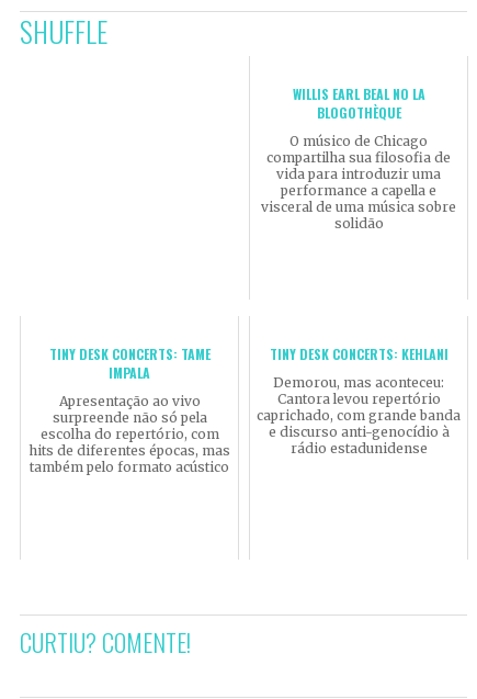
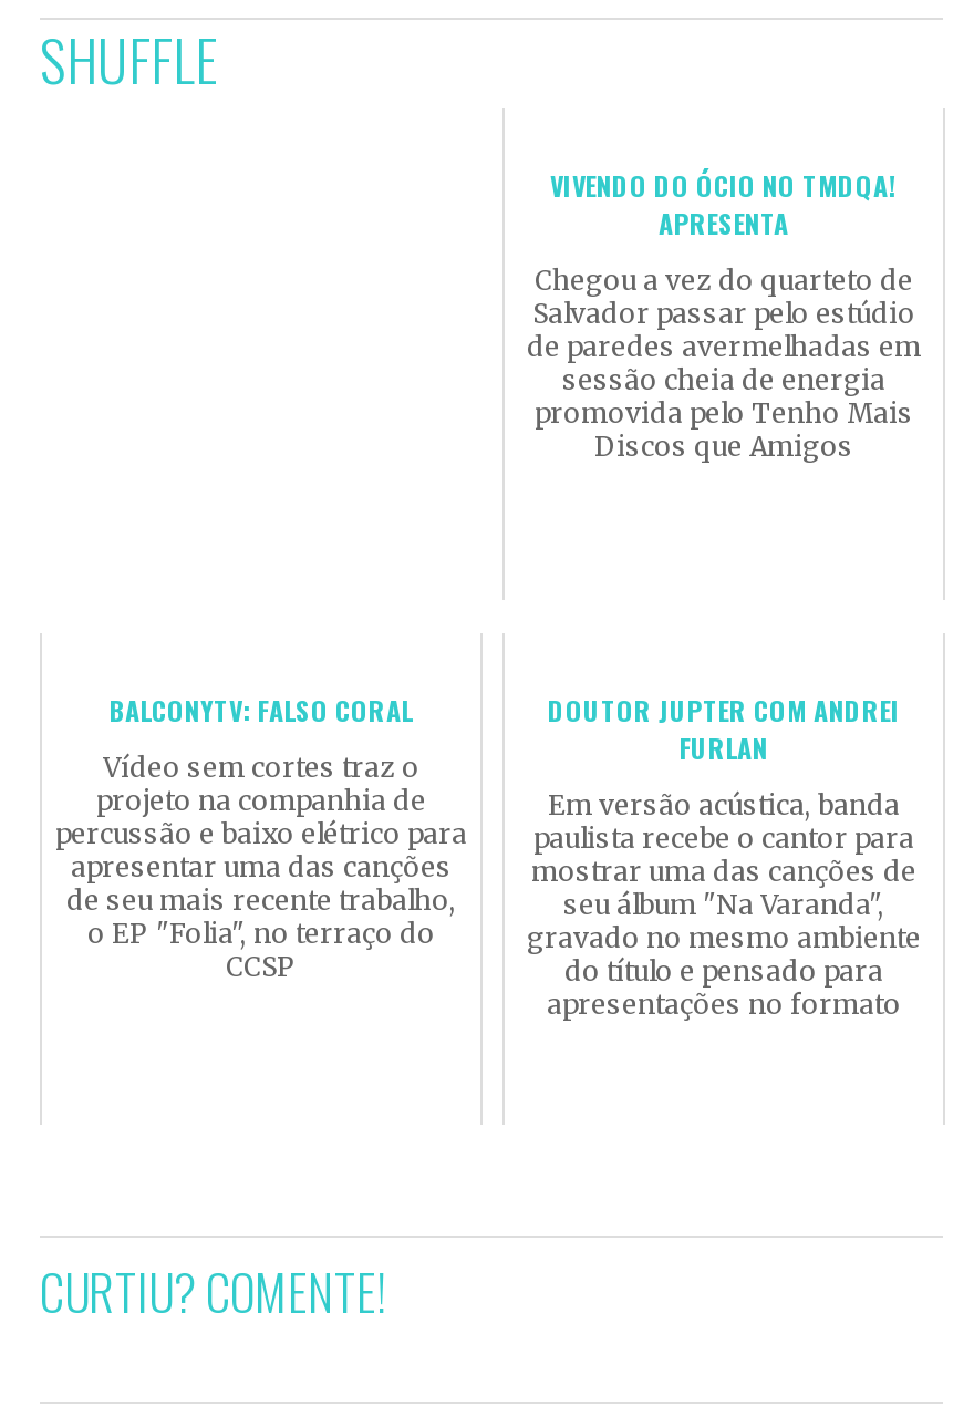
- WILLIS EARL BEAL NO LA
- BLOGOTHÈQUE
+ VIVENDO DO ÓCIO NO TMDQA!
+ APRESENTA

- O músico de Chicago
- compartilha sua filosofia de
- vida para introduzir uma
- performance a capella e
- visceral de uma música sobre
- solidão
+ Chegou a vez do quarteto de
+ Salvador passar pelo estúdio
+ de paredes avermelhadas em
+ sessão cheia de energia
+ promovida pelo Tenho Mais
+ Discos que Amigos

- TINY DESK CONCERTS: TAME
- IMPALA
+ BALCONYTV: FALSO CORAL

- TINY DESK CONCERTS: KEHLANI
+ DOUTOR JUPTER COM ANDREI
+ FURLAN

- Demorou, mas aconteceu:
- Cantora levou repertório
- caprichado, com grande banda
- e discurso anti-genocídio à
- rádio estadunidense
+ Em versão acústica, banda
+ paulista recebe o cantor para
+ mostrar uma das canções de
+ seu álbum "Na Varanda",
+ gravado no mesmo ambiente
+ do título e pensado para
+ apresentações no formato

- Apresentação ao vivo
- surpreende não só pela
- escolha do repertório, com
- hits de diferentes épocas, mas
- também pelo formato acústico
+ Vídeo sem cortes traz o
+ projeto na companhia de
+ percussão e baixo elétrico para
+ apresentar uma das canções
+ de seu mais recente trabalho,
+ o EP "Folia", no terraço do
+ CCSP
